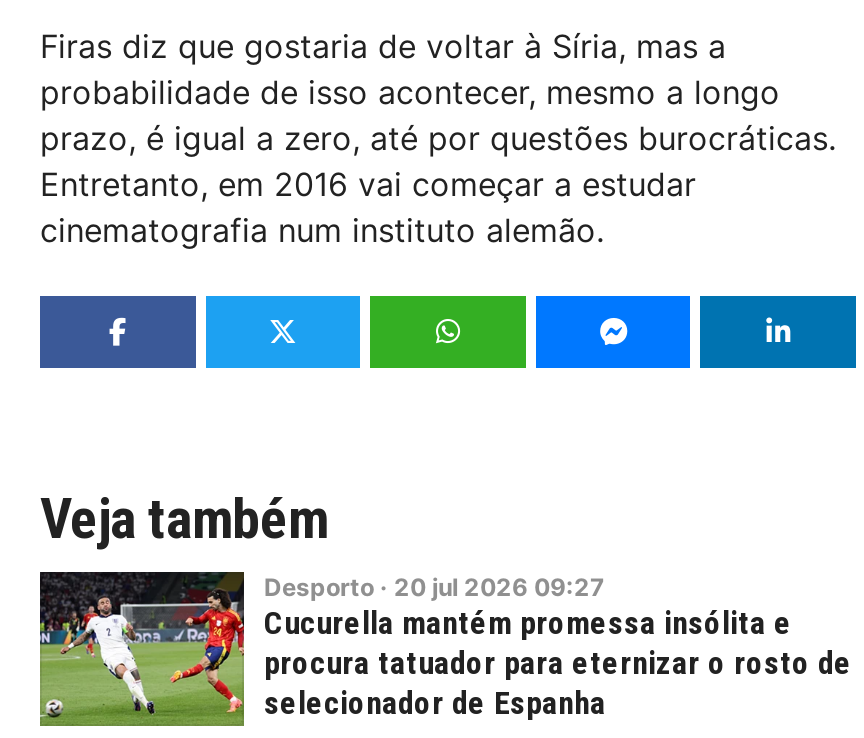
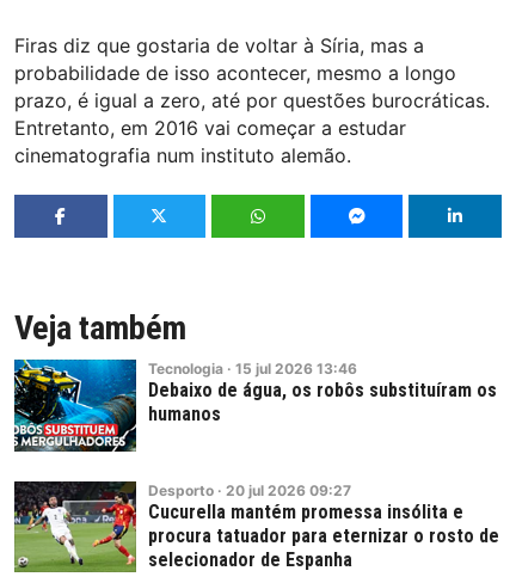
+ [image]
+ Tecnologia · 15 jul 2026 13:46
+ Debaixo de água, os robôs substituíram os
+ humanos
